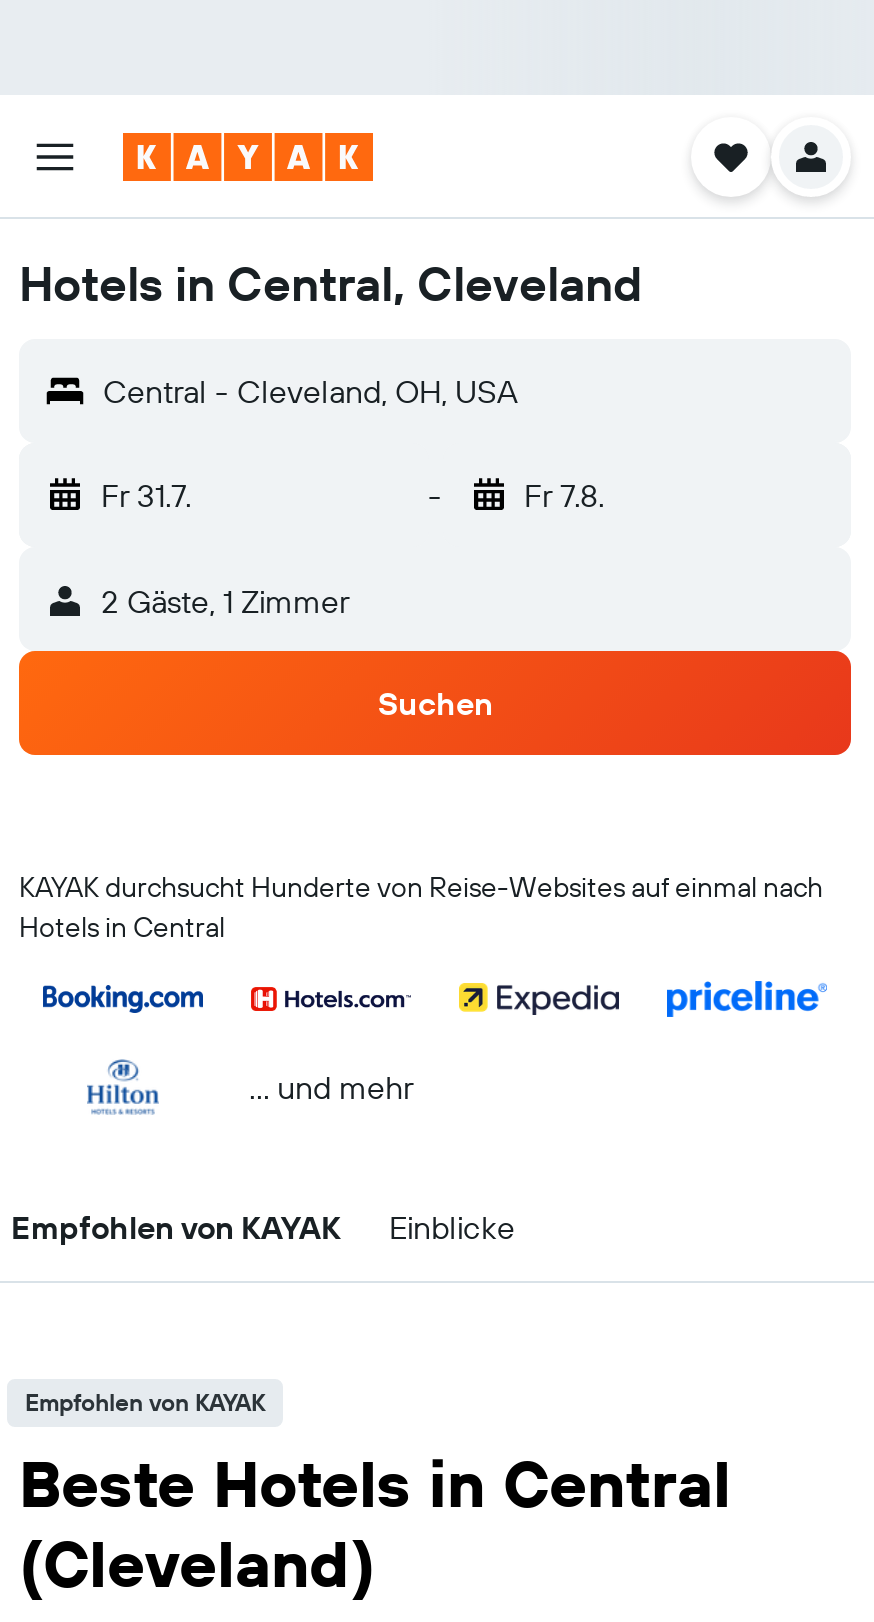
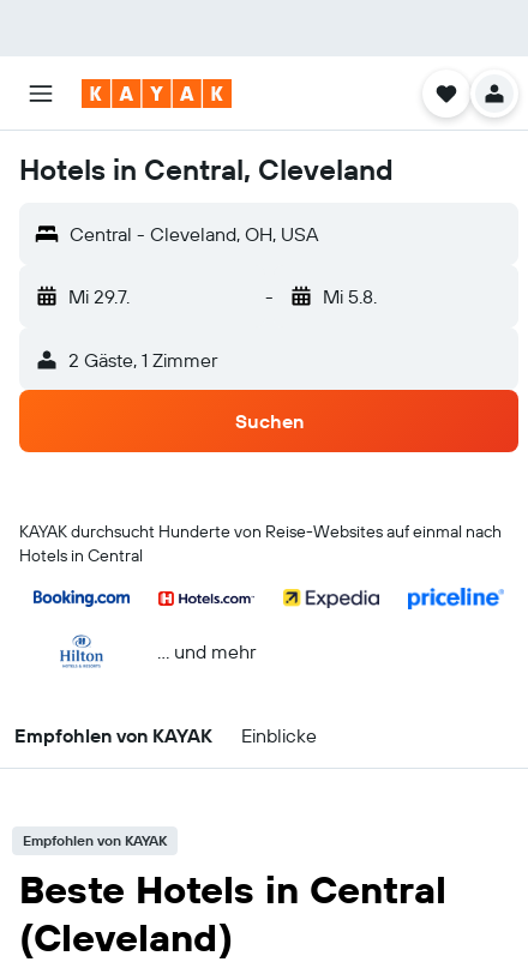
- Fr 31.7.
+ Mi 29.7.

- Fr 7.8.
+ Mi 5.8.
